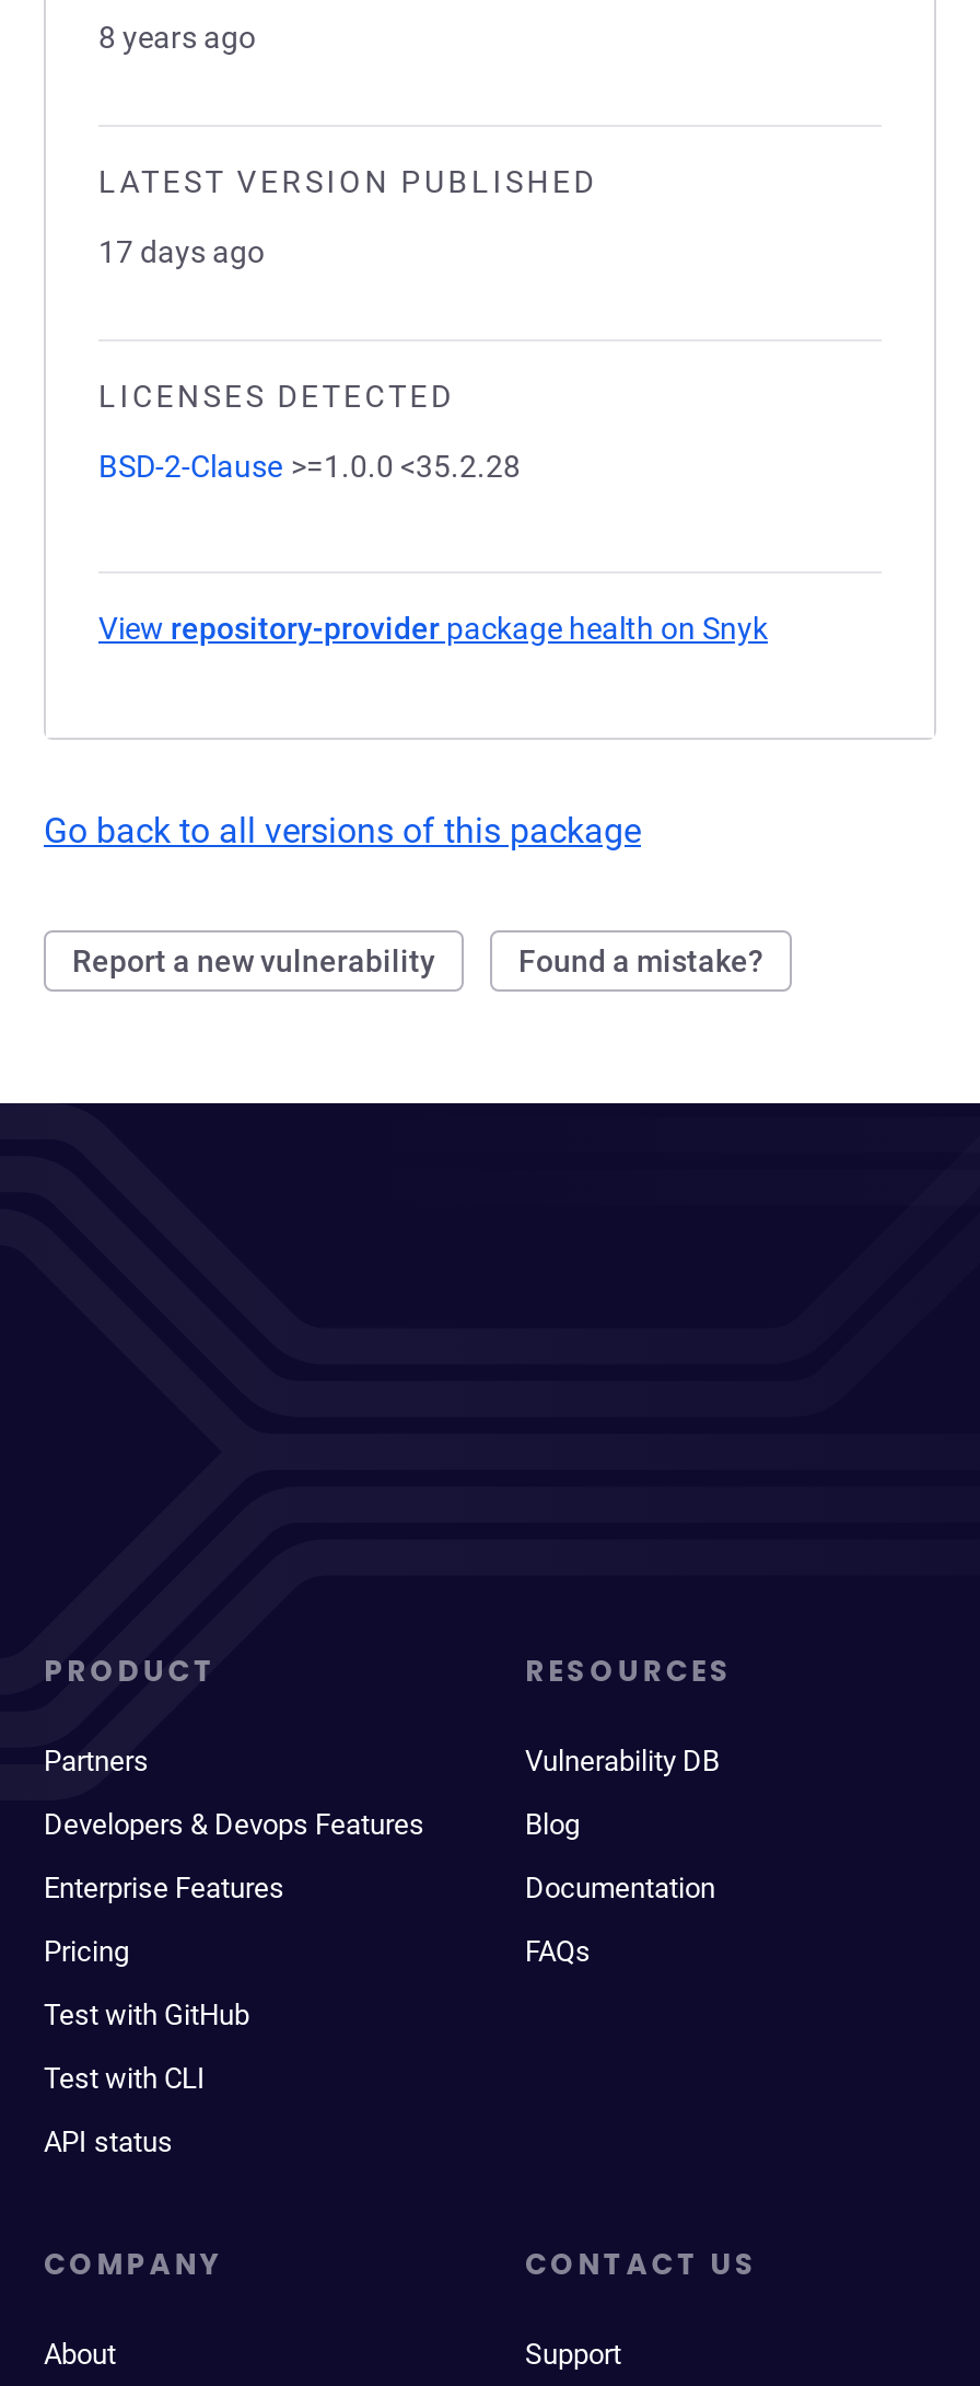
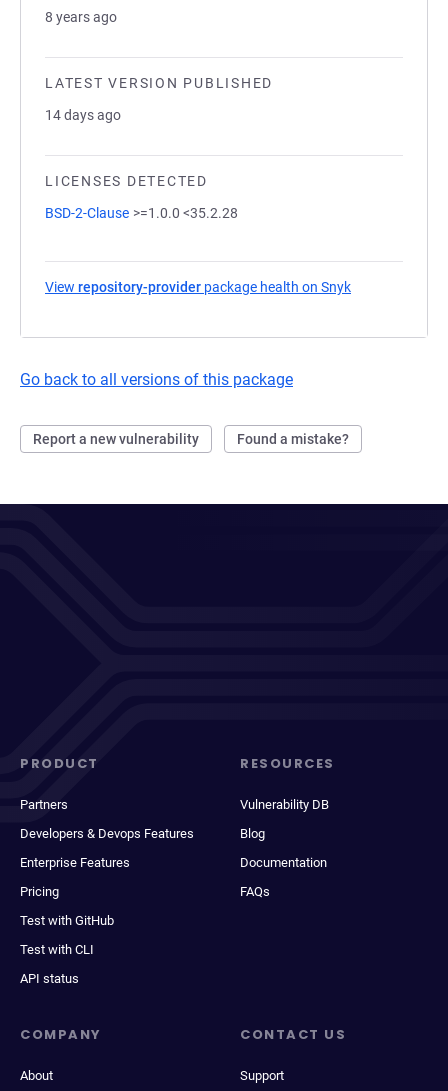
- 17 days ago
+ 14 days ago
